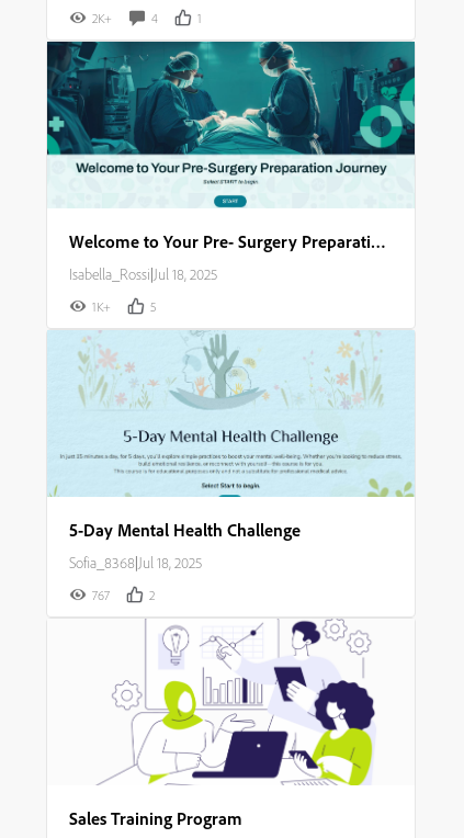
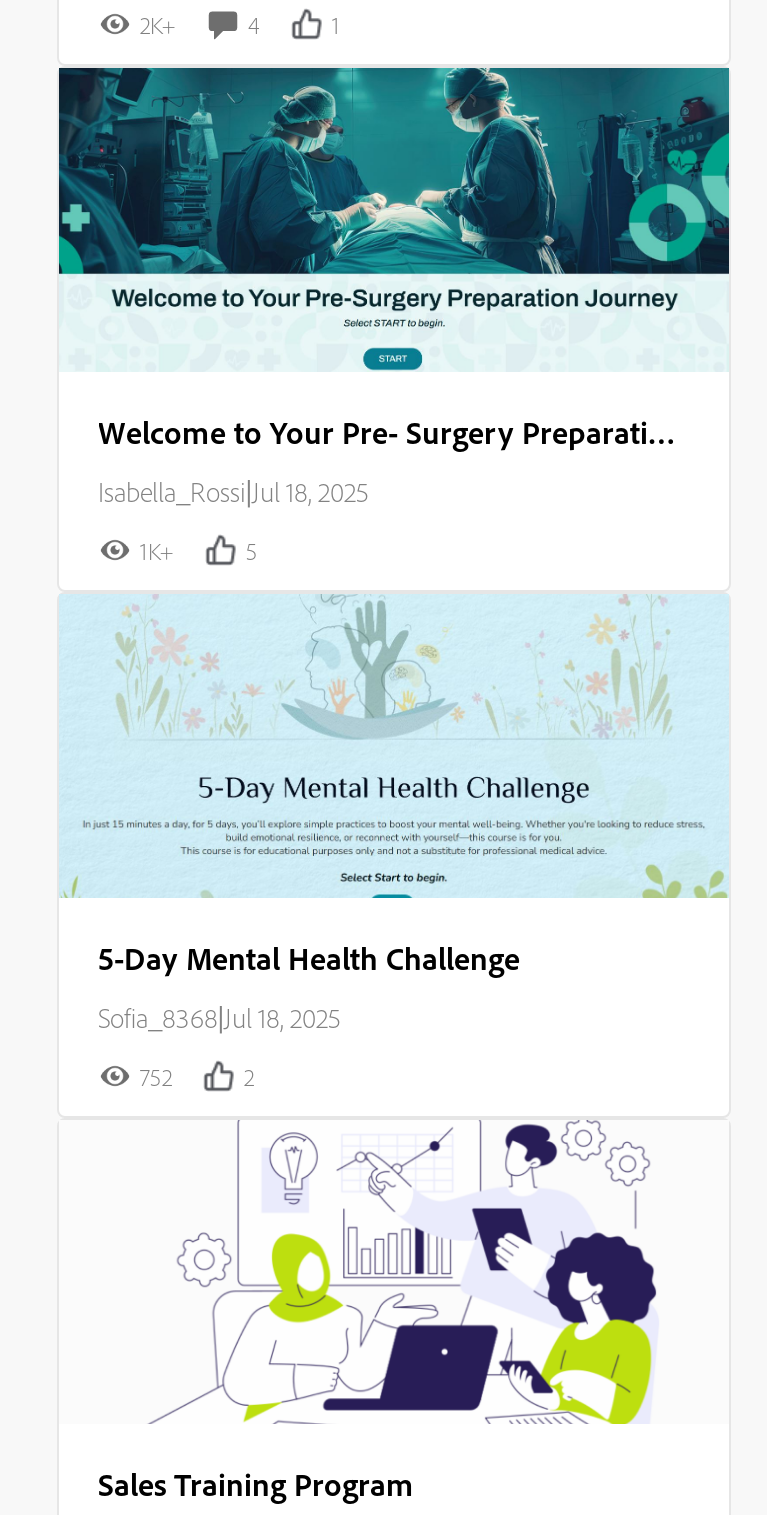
- 767
+ 752
